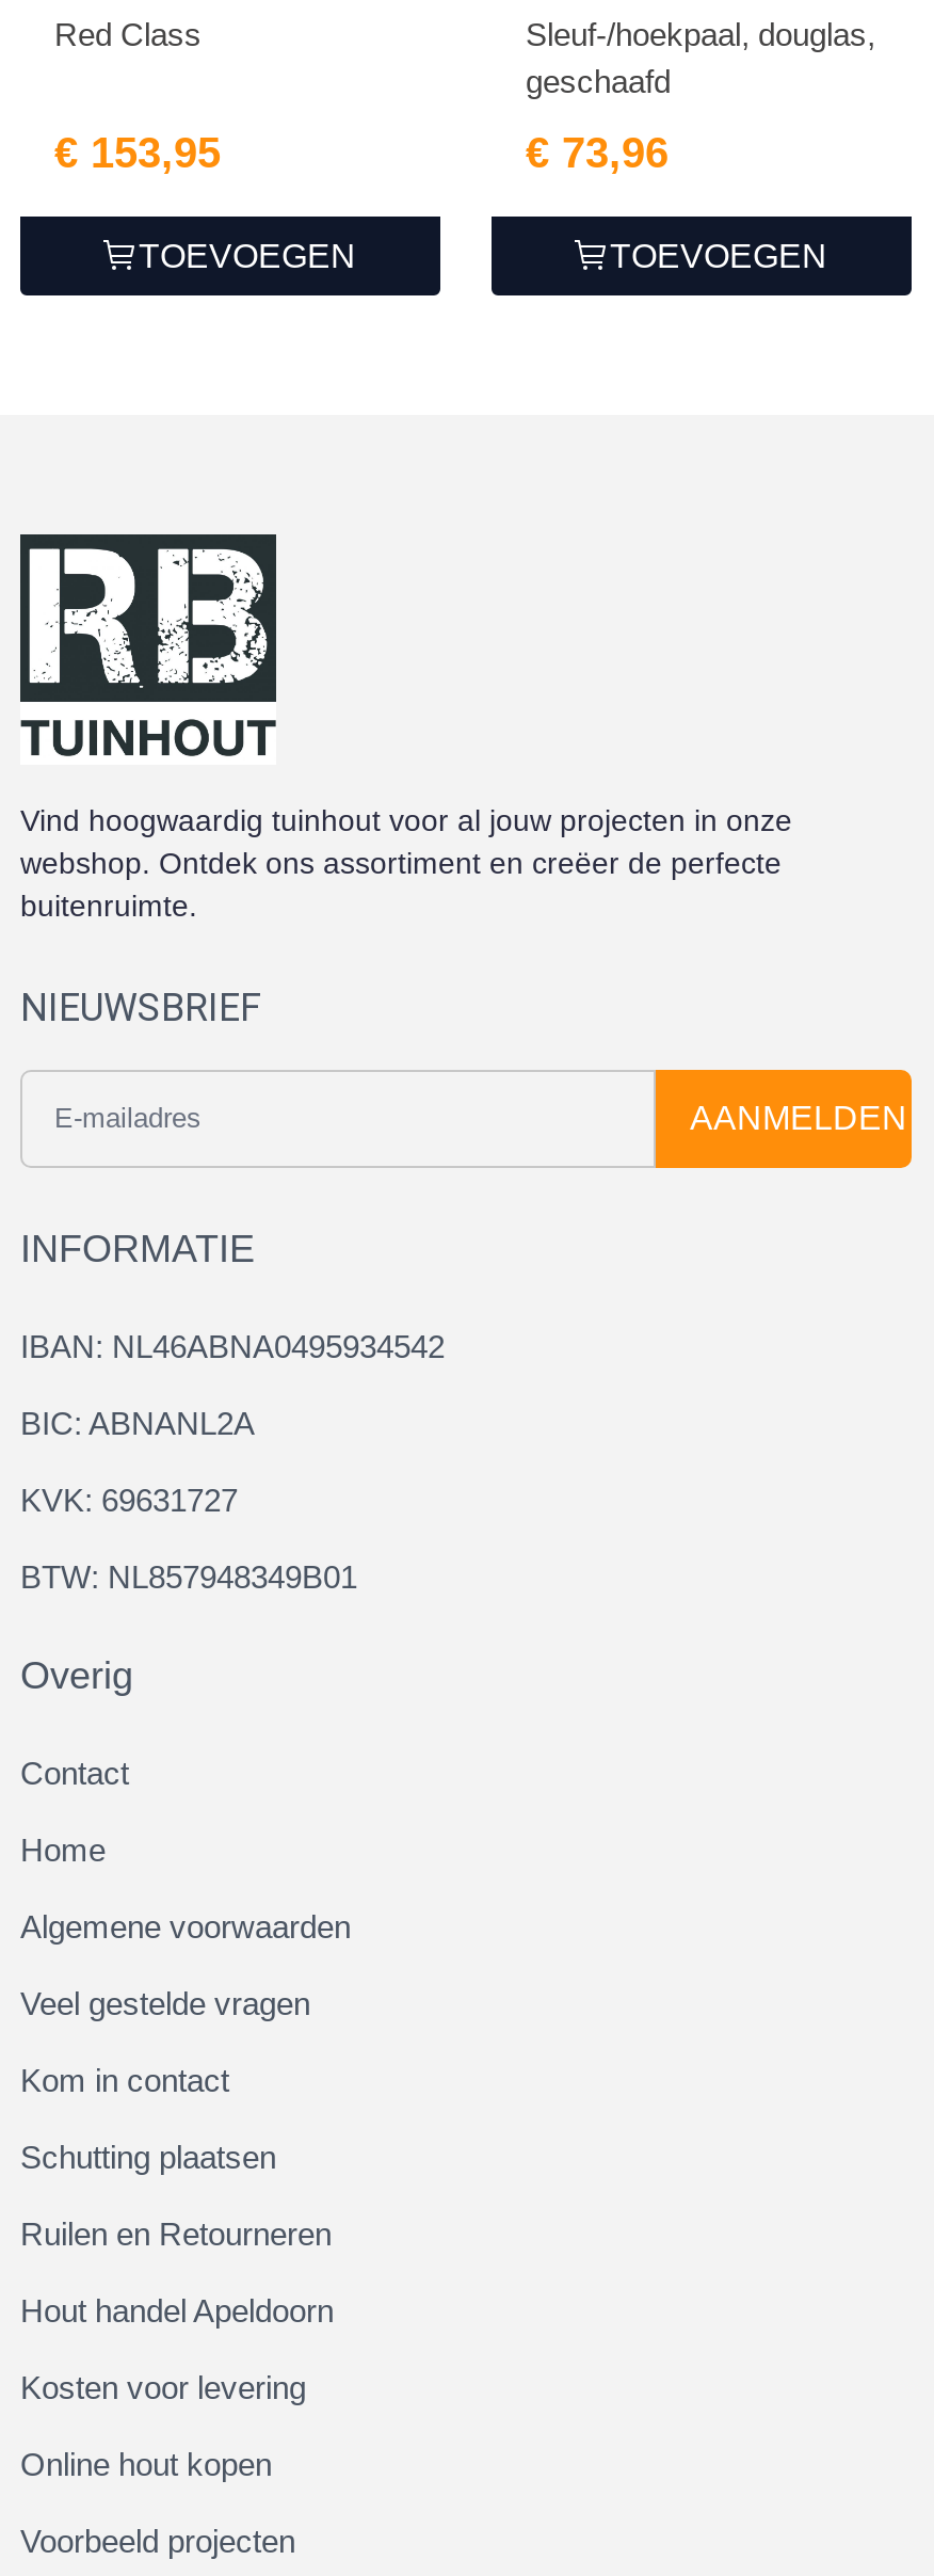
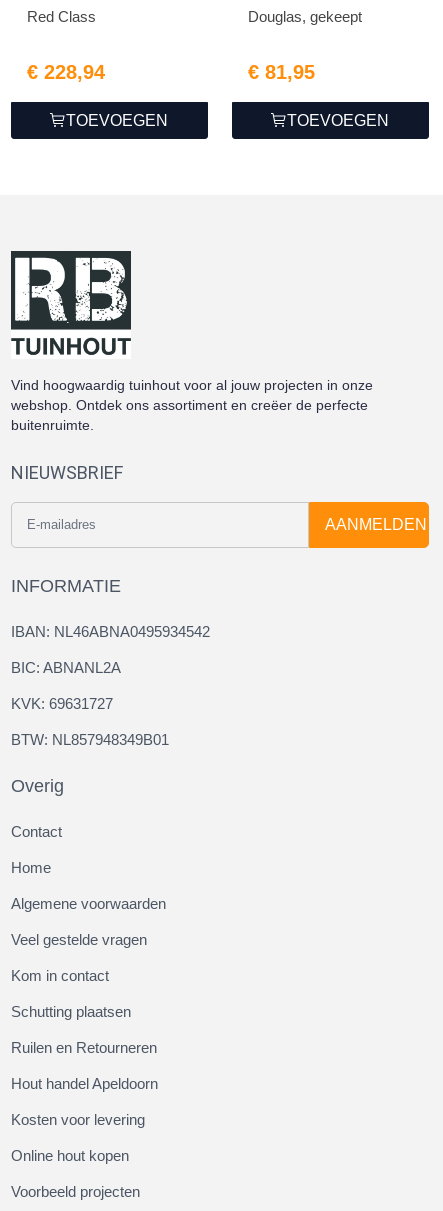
- Sleuf-/hoekpaal, douglas,
- geschaafd
+ Douglas, gekeept

- € 153,95
+ € 228,94

- € 73,96
+ € 81,95
